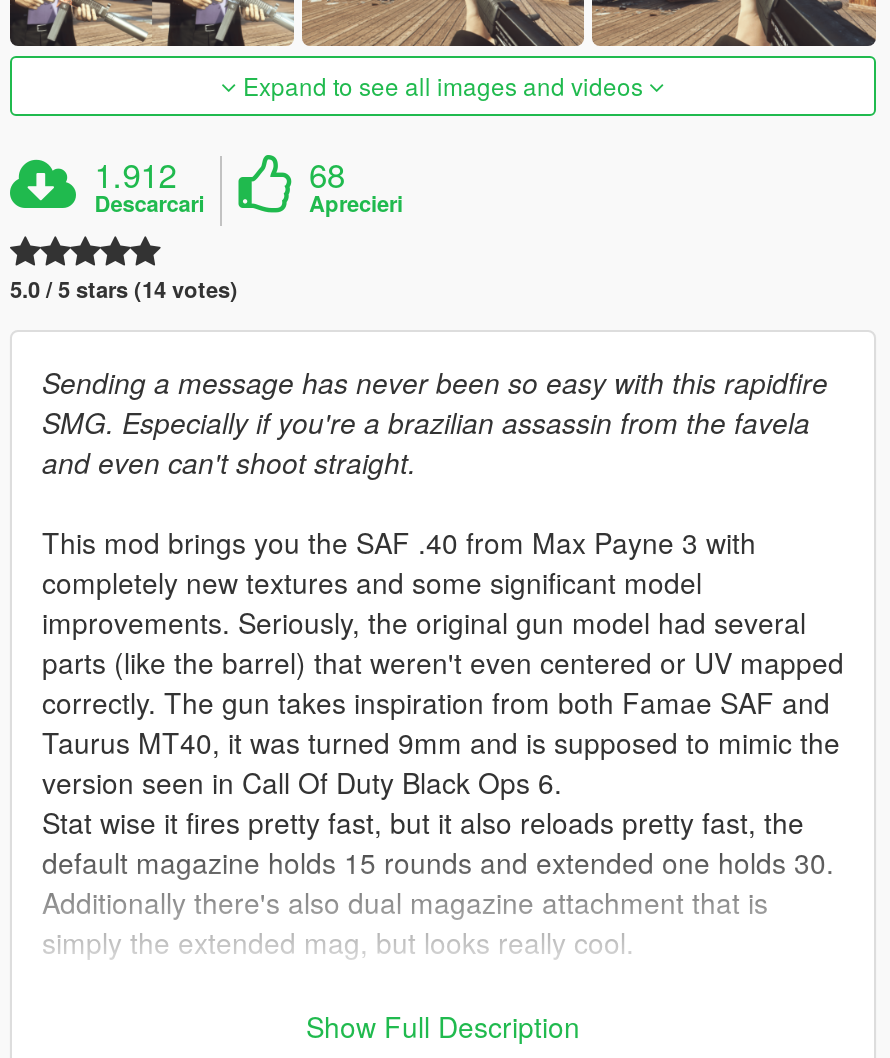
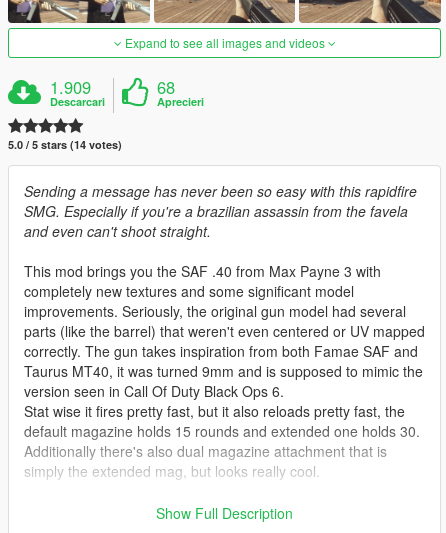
- 1.912
+ 1.909
